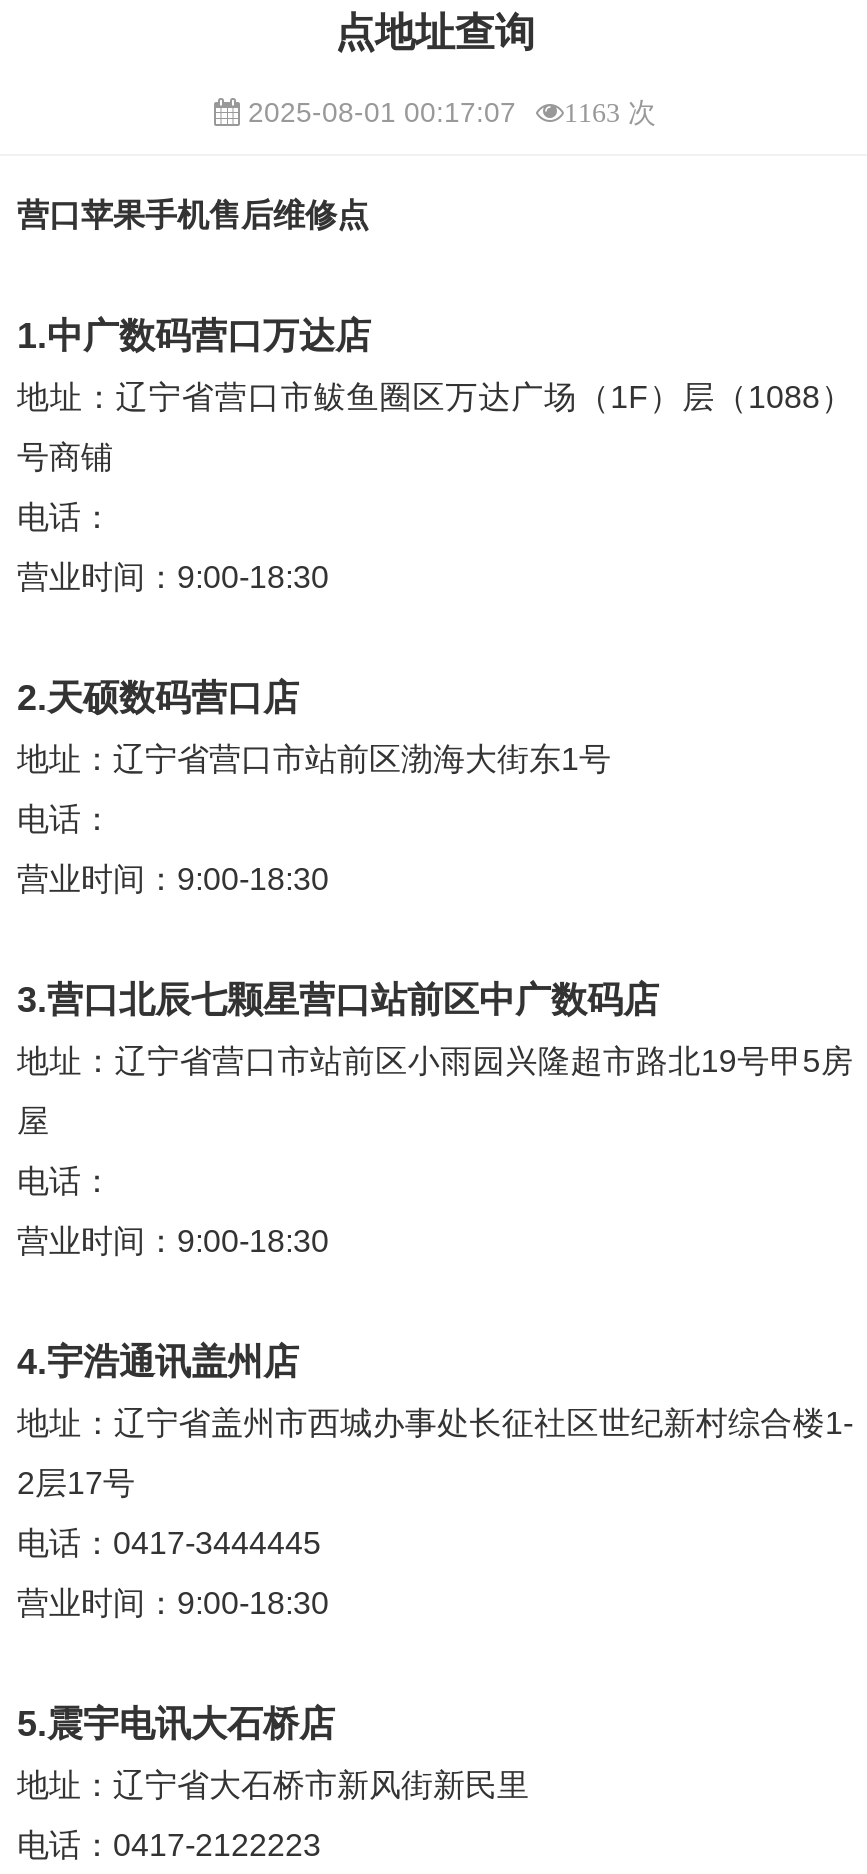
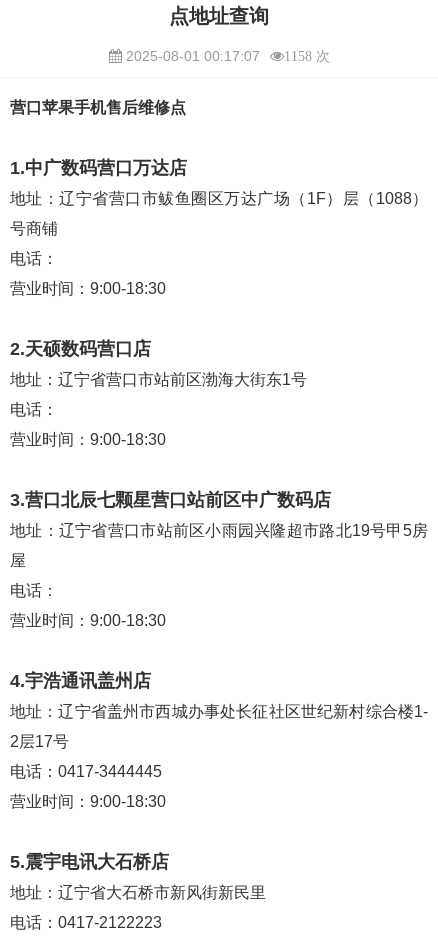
- 2025-08-01 00:17:07 1163 次
+ 2025-08-01 00:17:07 1158 次
